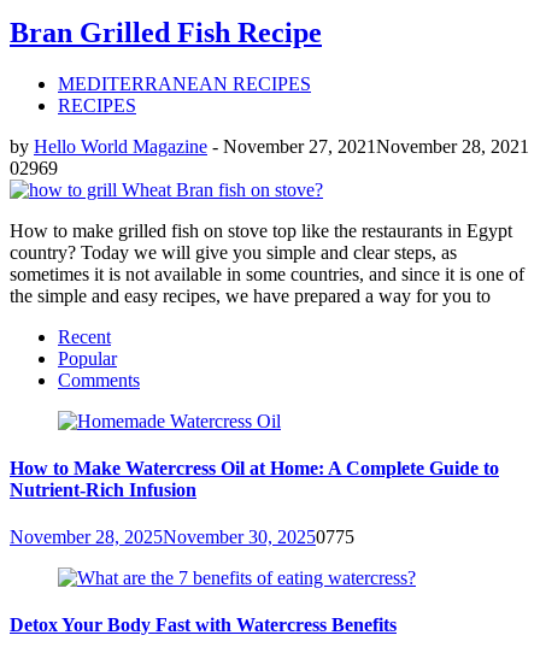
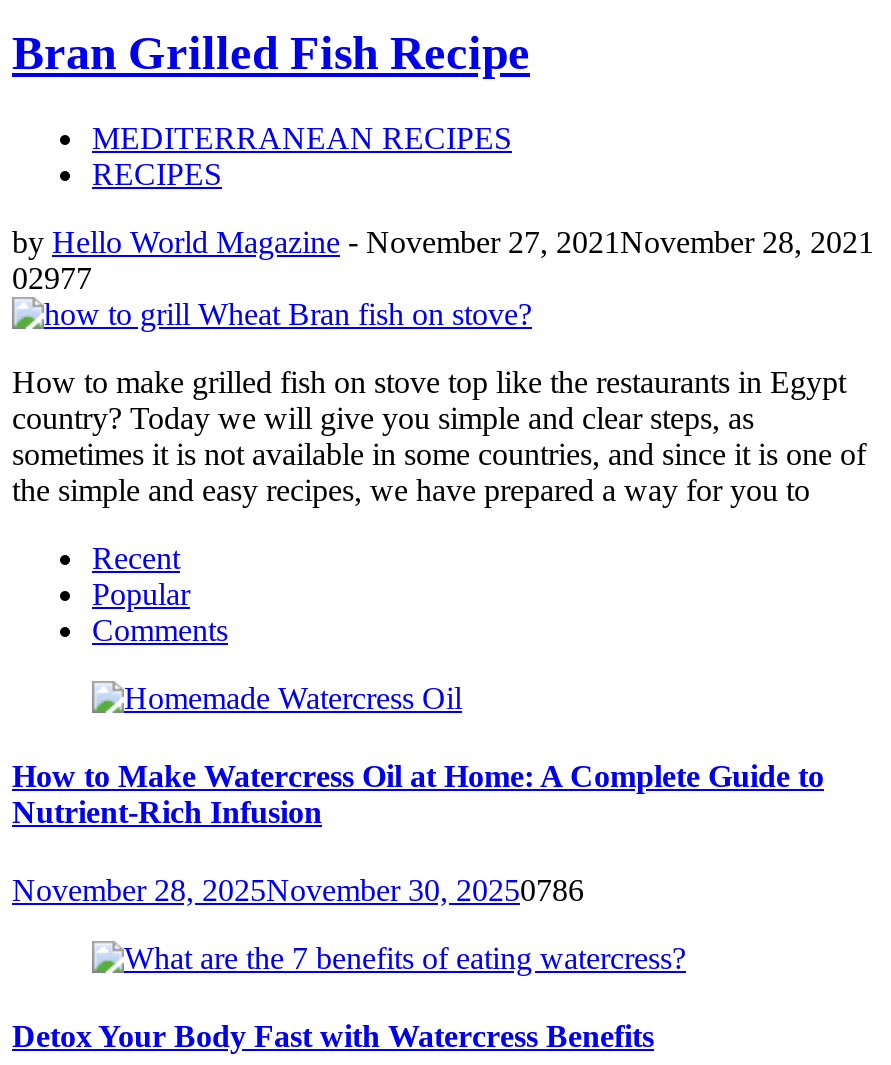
- 02969
+ 02977

- November 28, 2025November 30, 20250775
+ November 28, 2025November 30, 20250786
